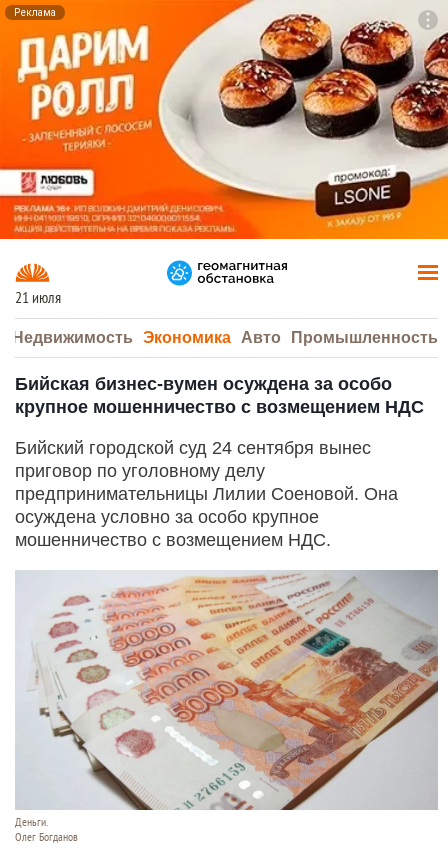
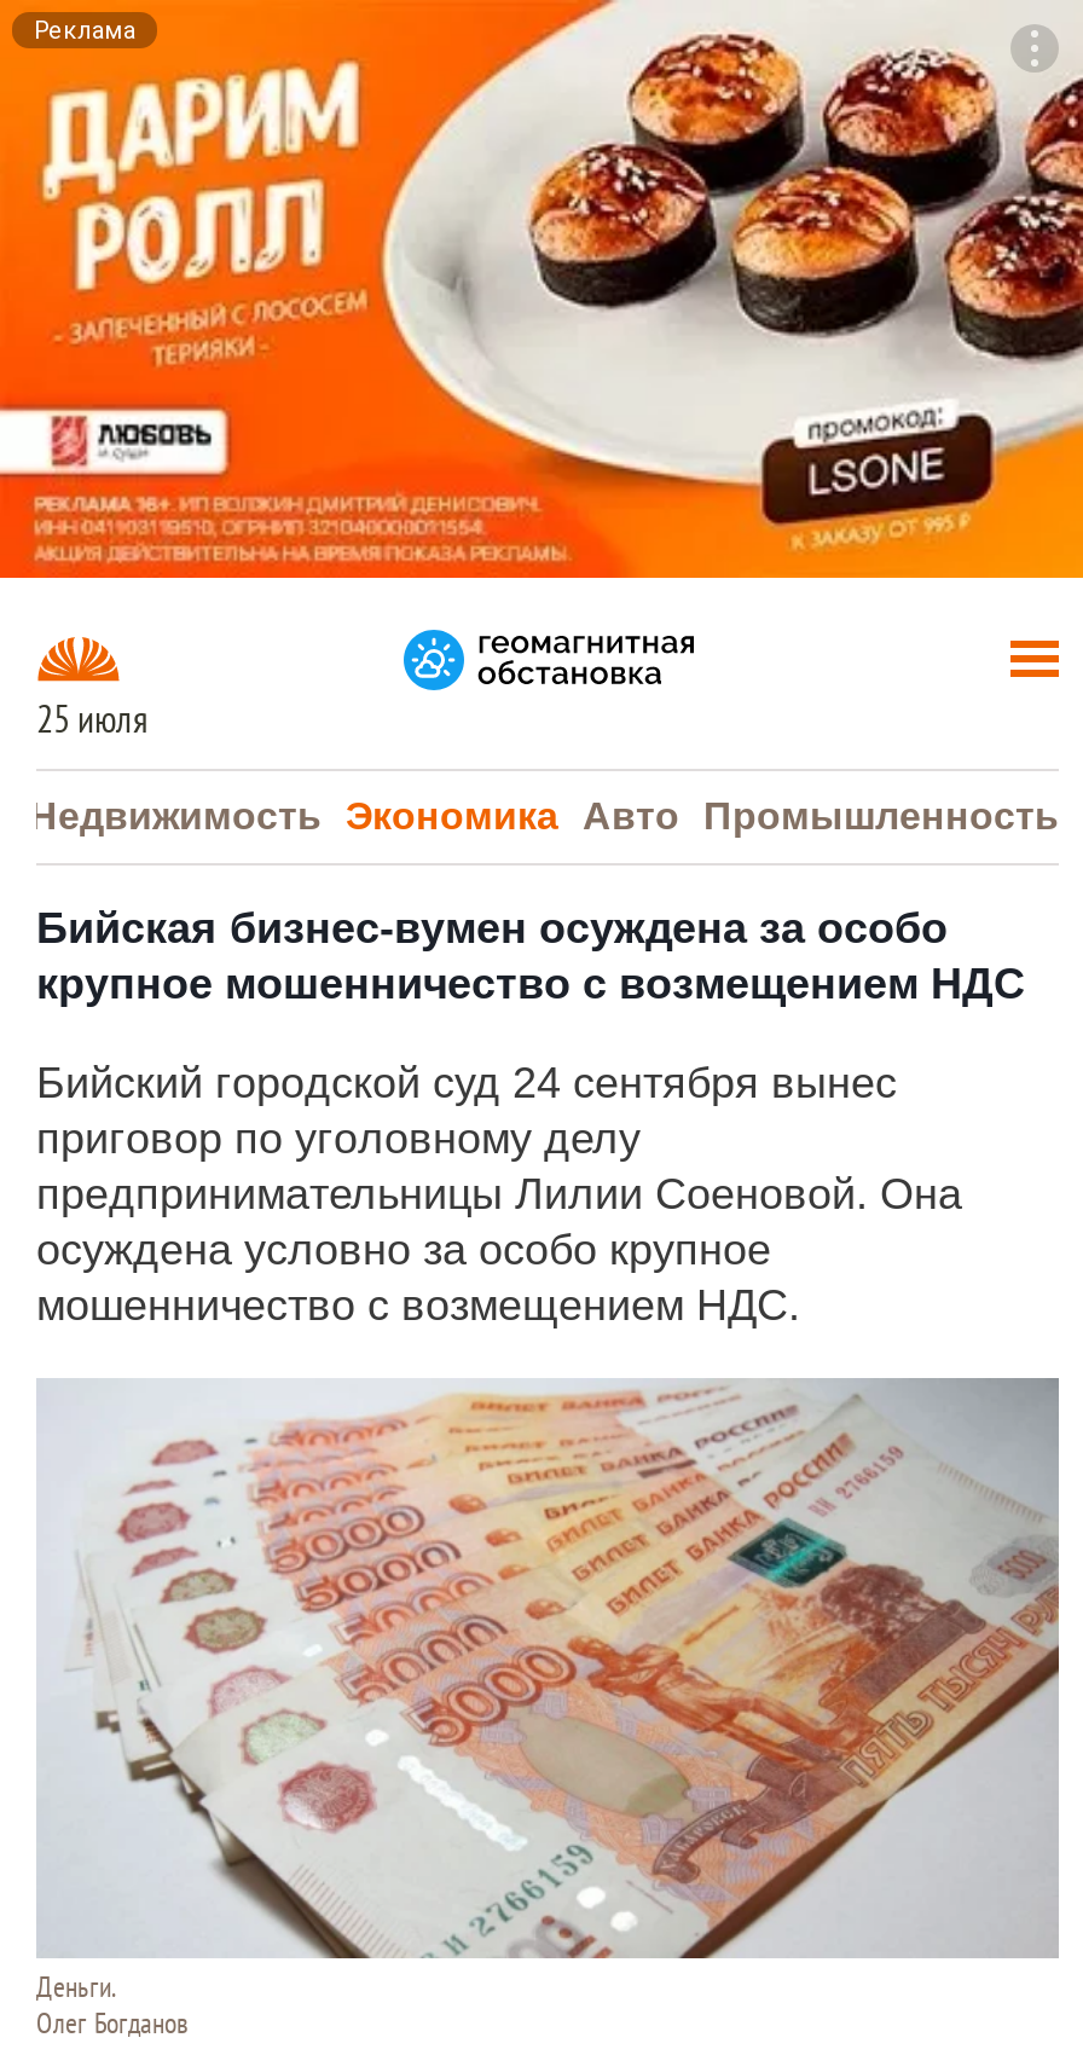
- 21 июля
+ 25 июля
